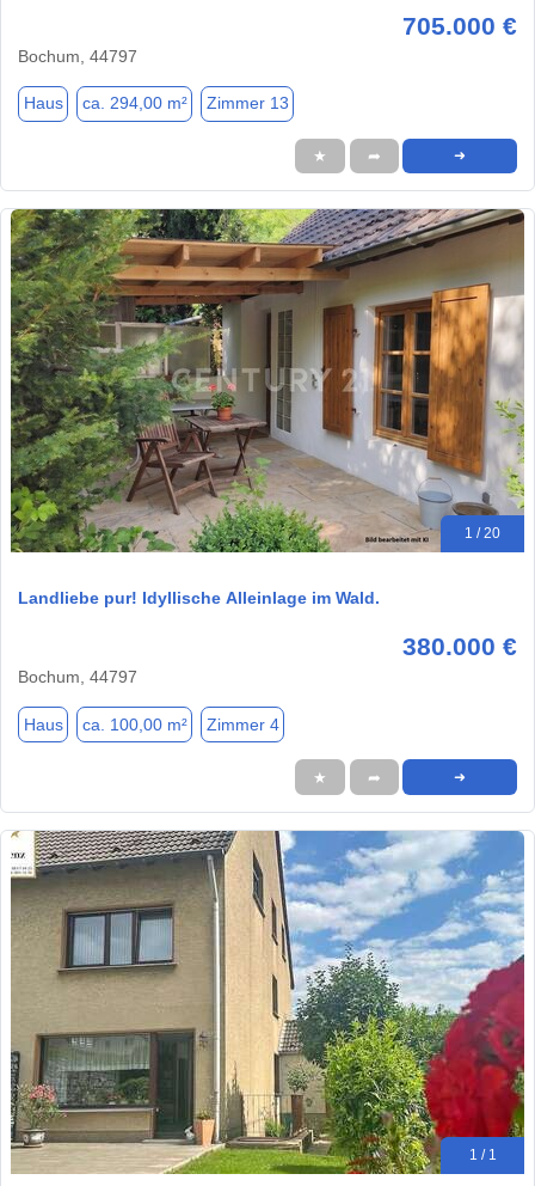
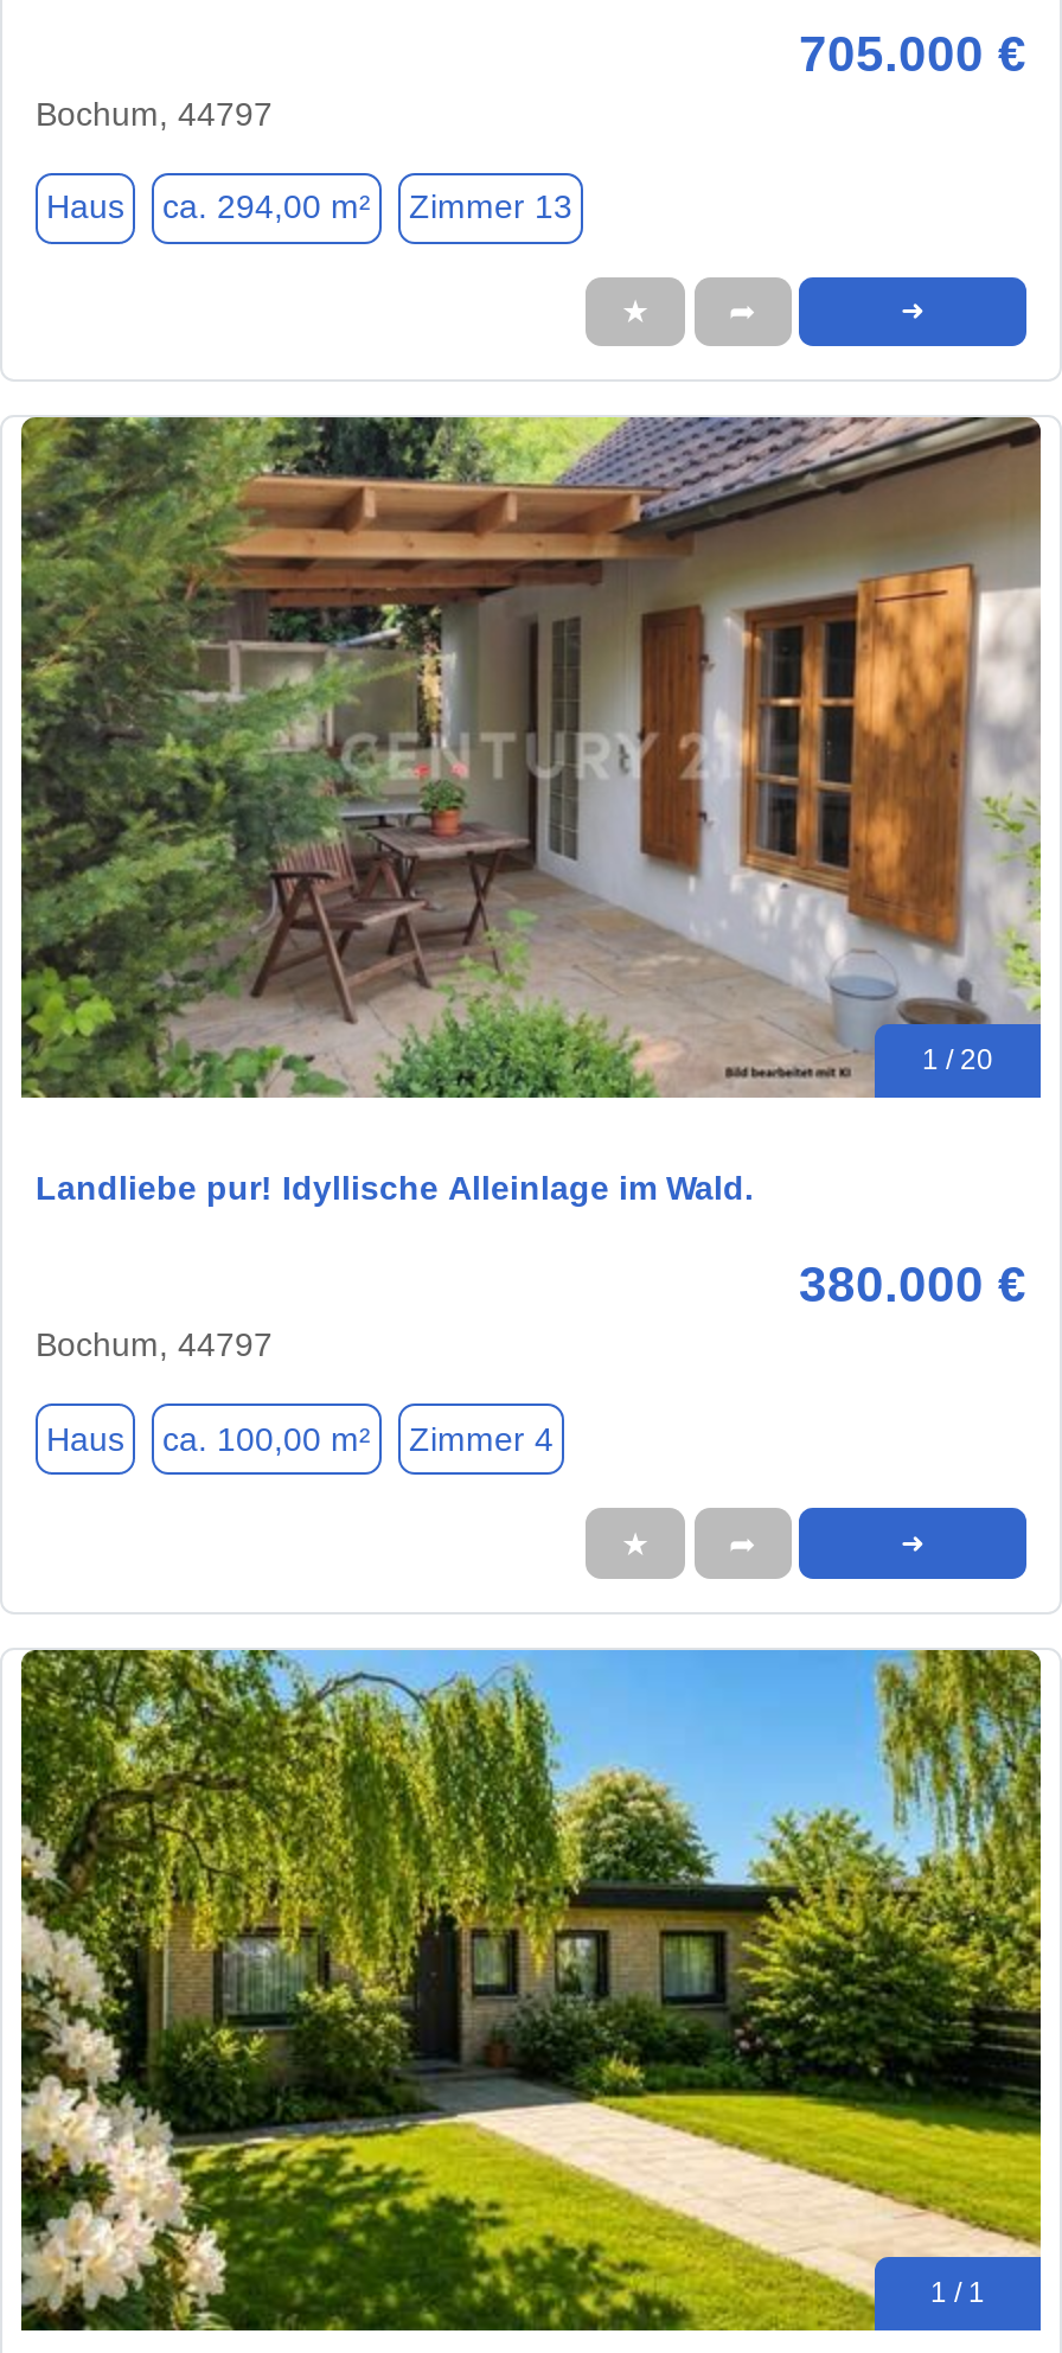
- [image]
+ [image]
